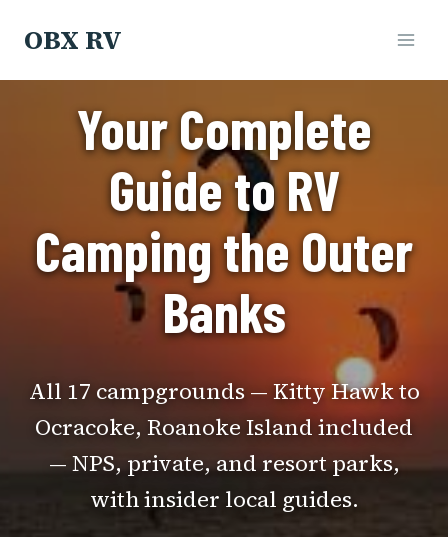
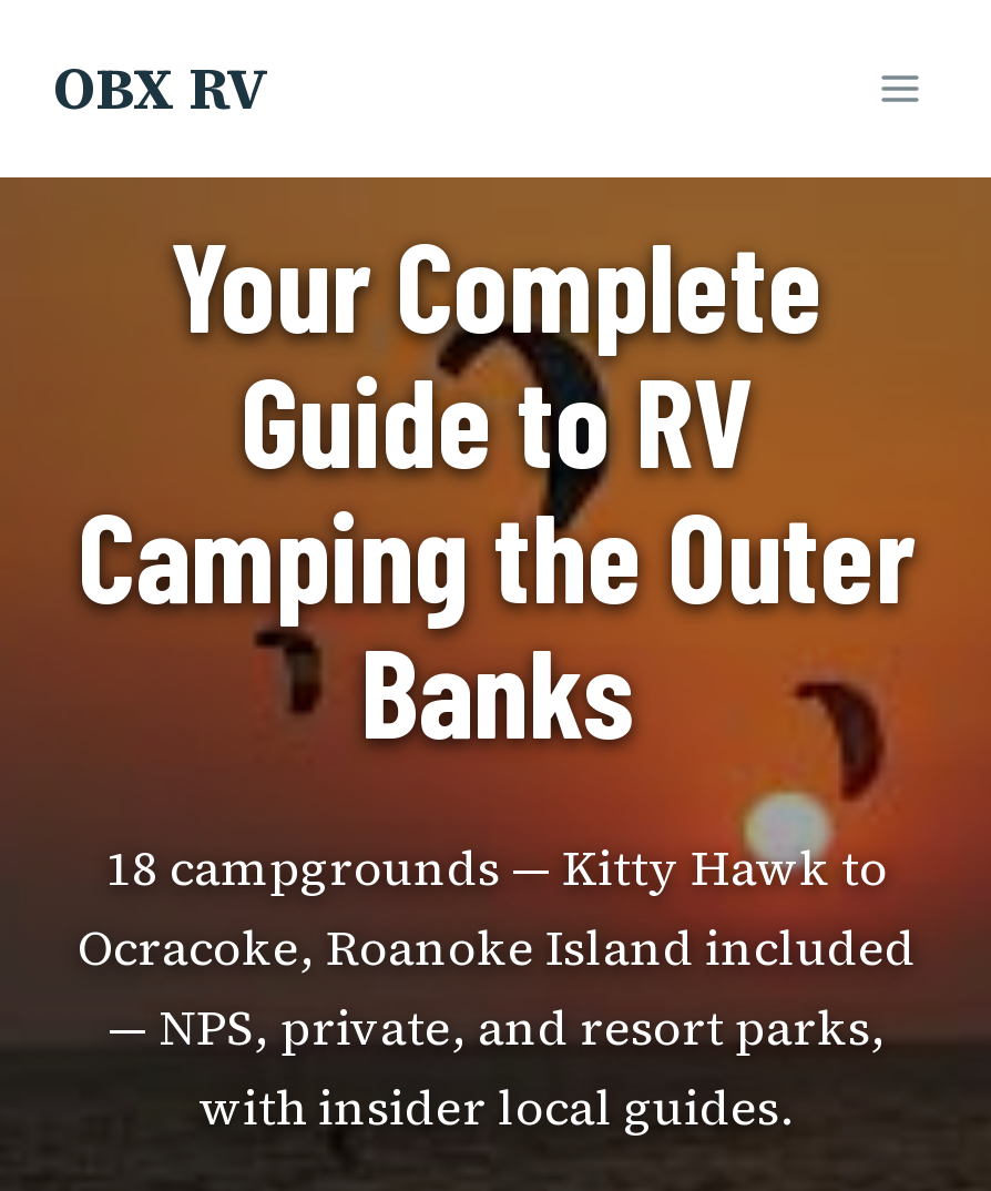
- All 17 campgrounds — Kitty Hawk to
+ 18 campgrounds — Kitty Hawk to
